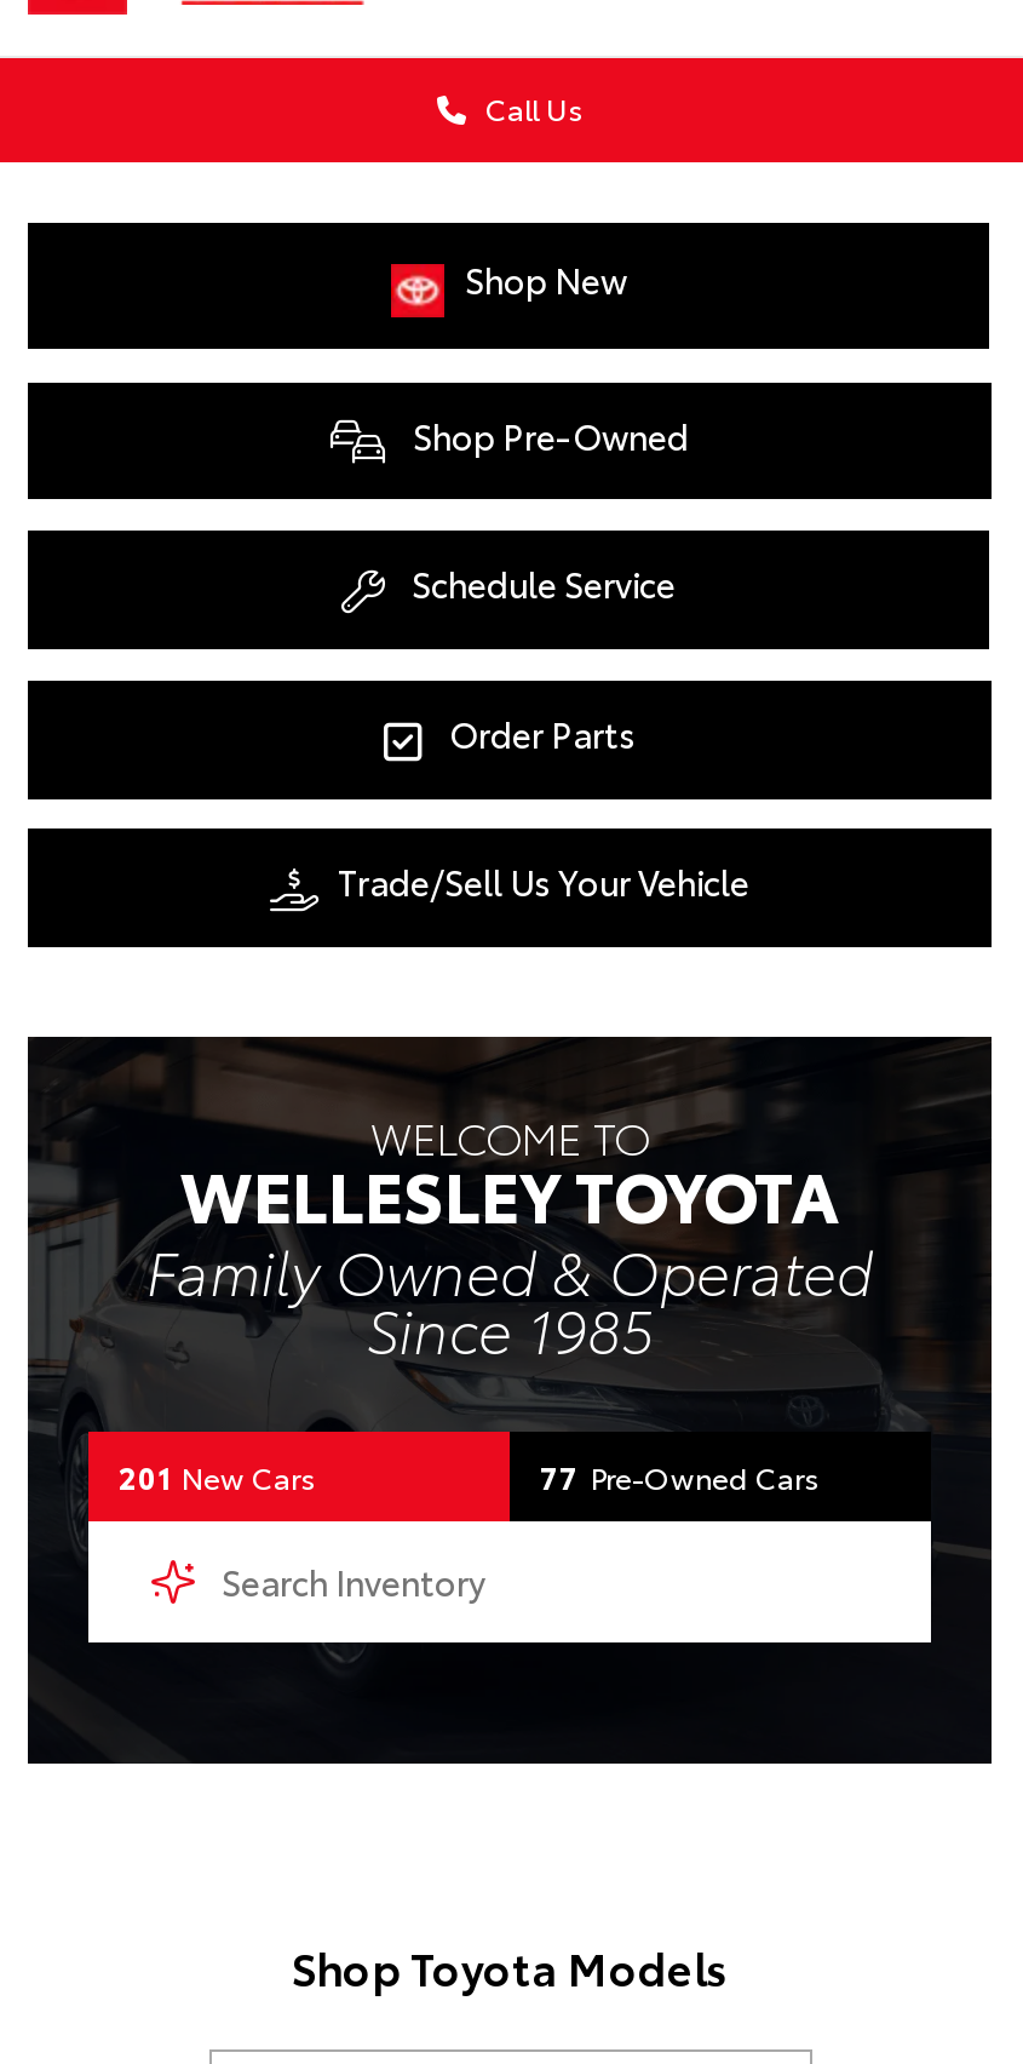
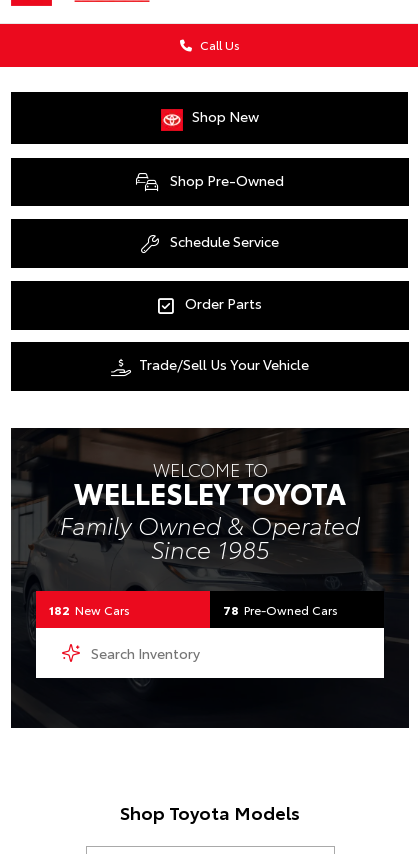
- 201 New Cars
+ 182 New Cars

- 77 Pre-Owned Cars
+ 78 Pre-Owned Cars
